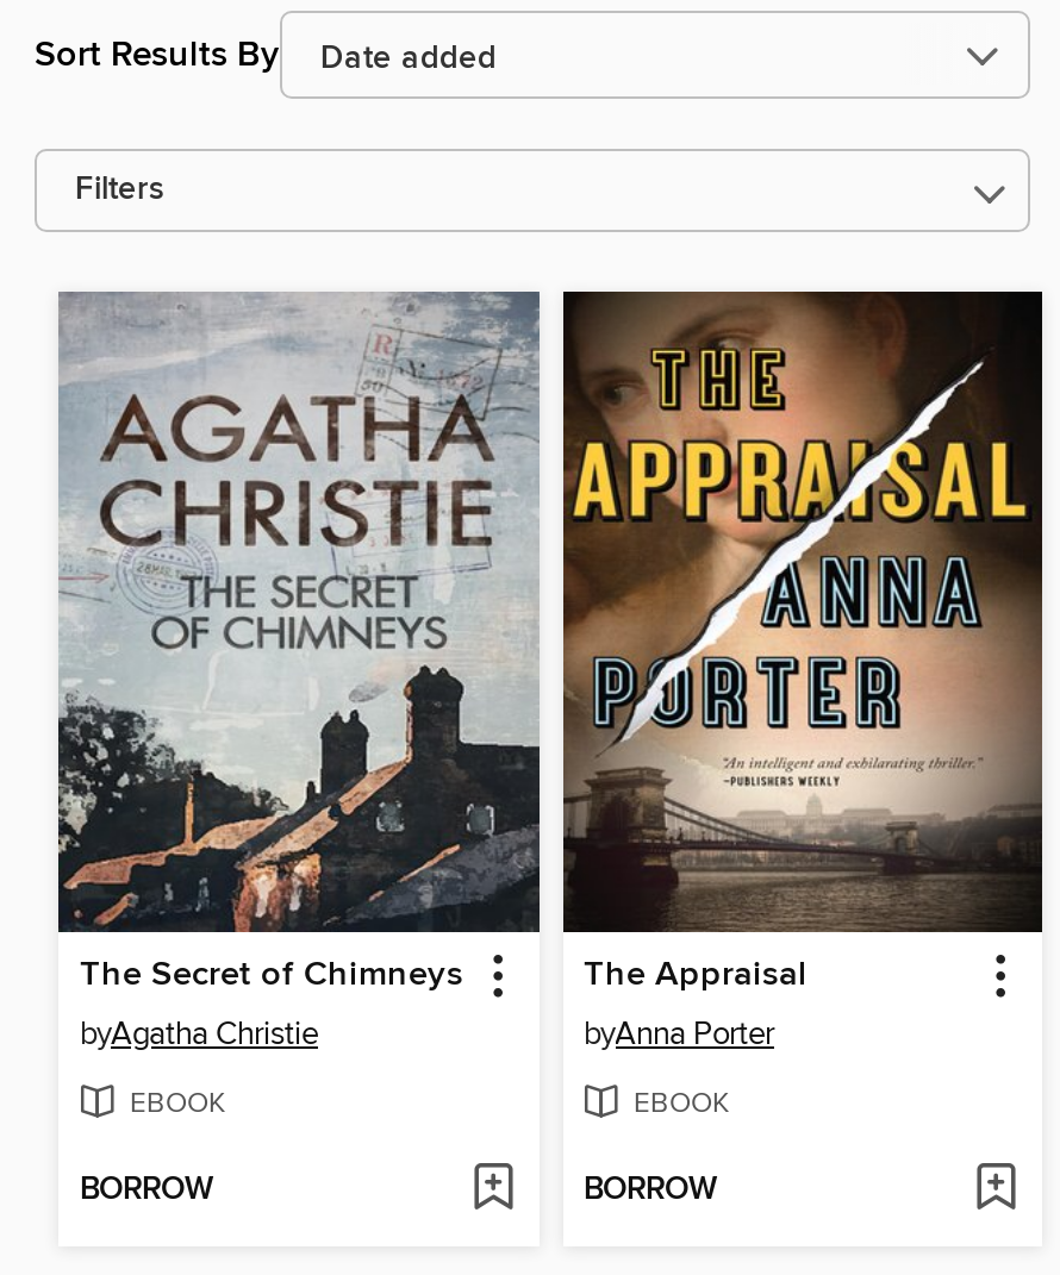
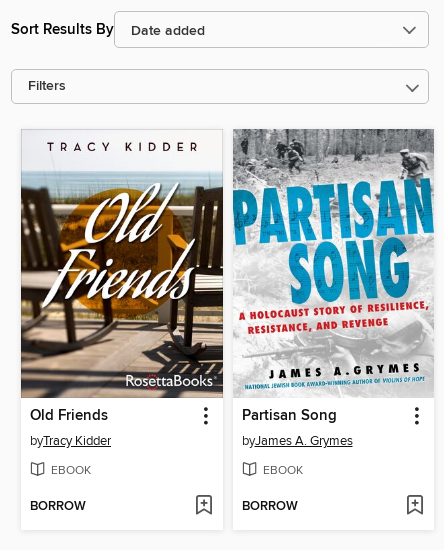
- [image]
- The Secret of Chimneys
- byAgatha Christie
+ [image]
+ Old Friends
+ byTracy Kidder

- [image]
- The Appraisal
- byAnna Porter
+ [image]
+ Partisan Song
+ byJames A. Grymes
